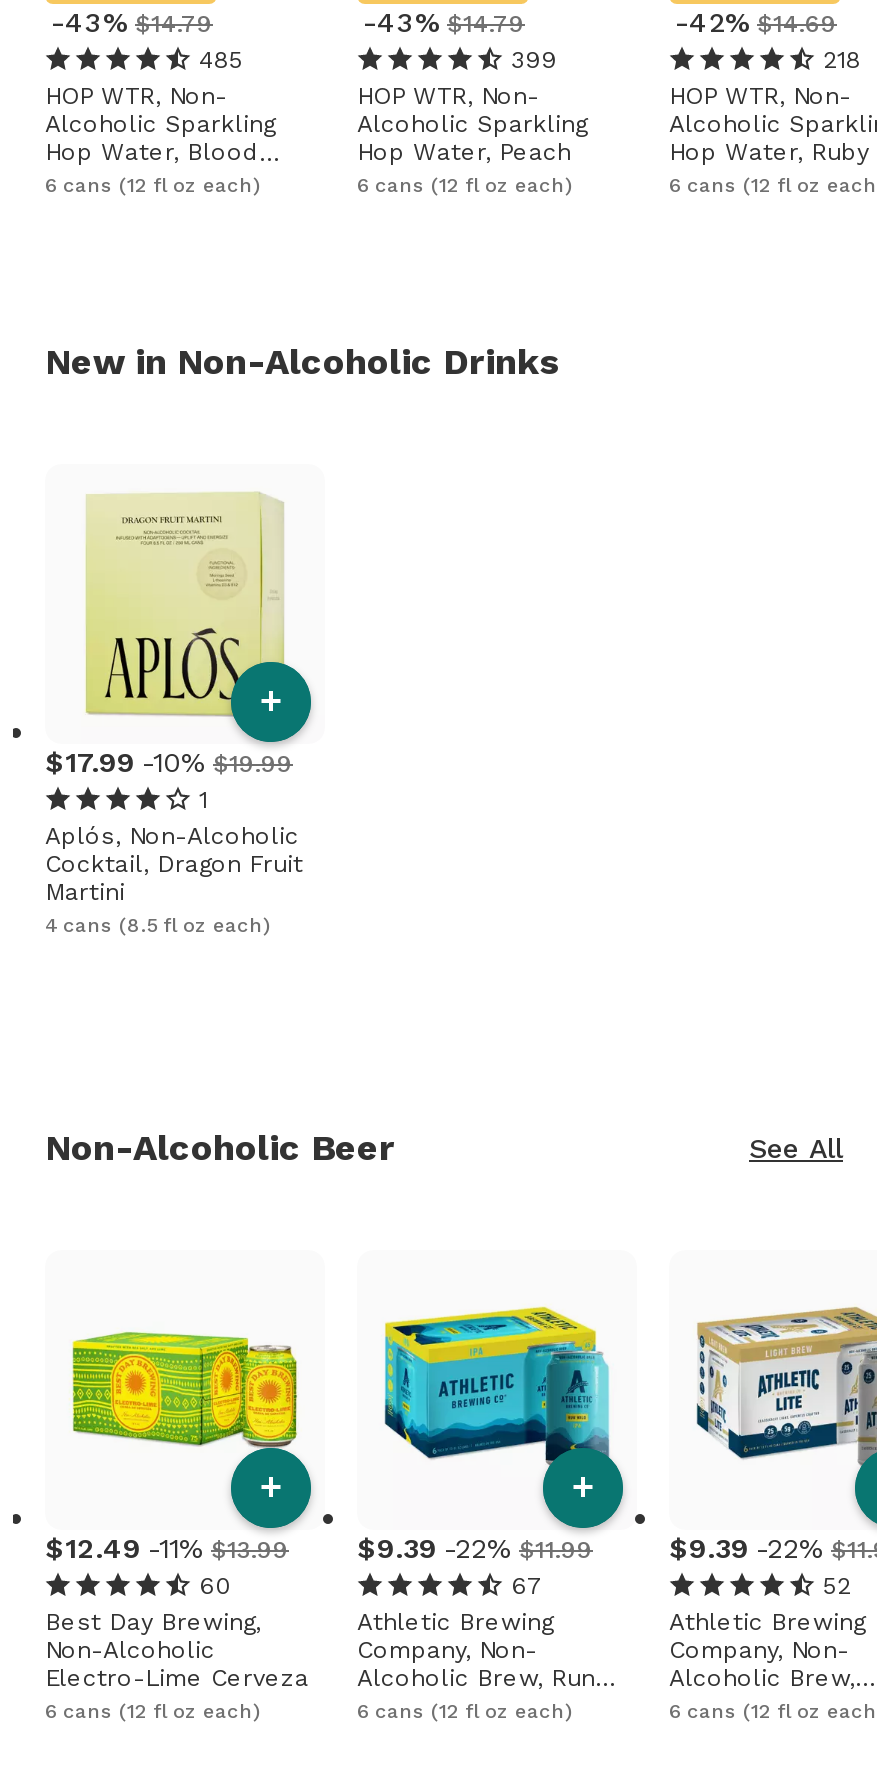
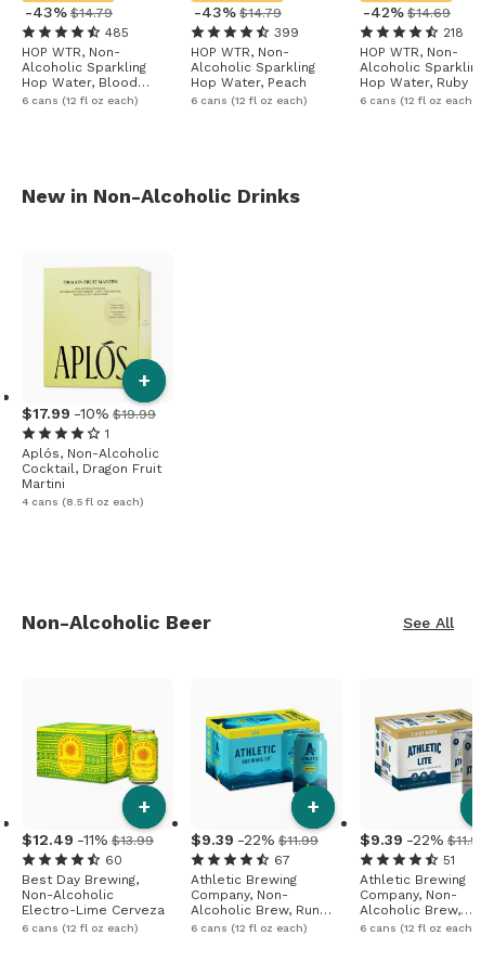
- 52
+ 51
